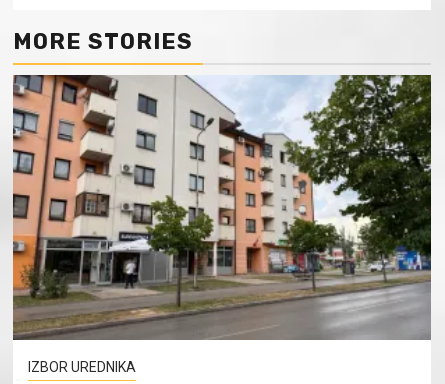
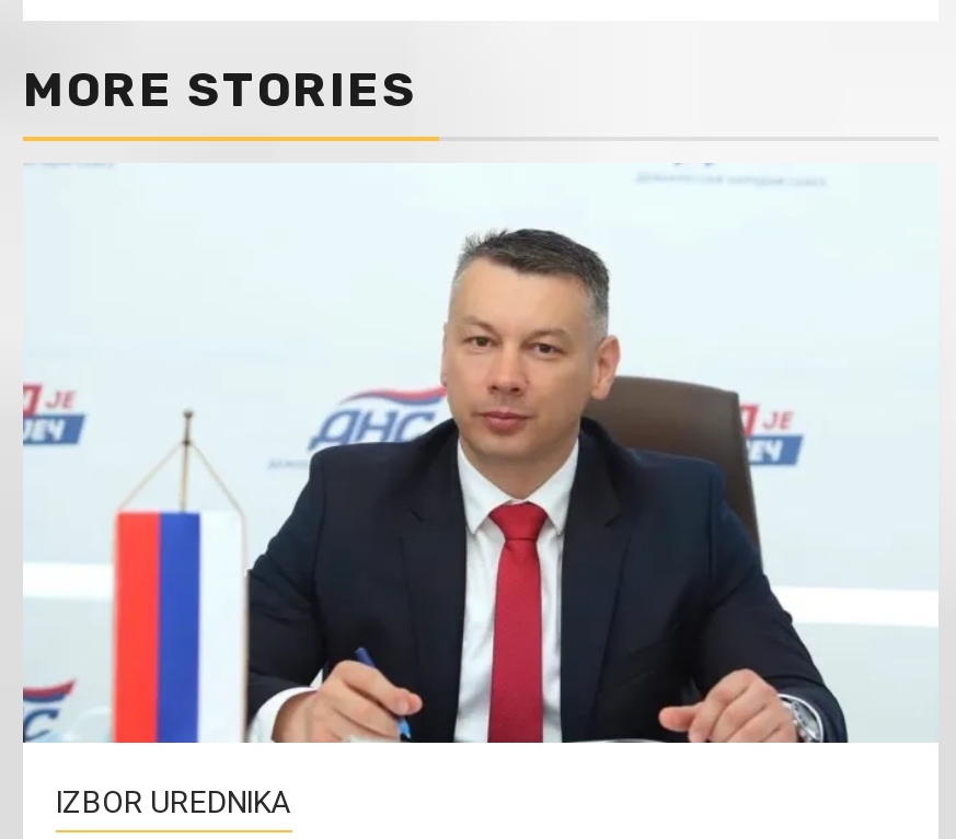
- [image]
+ [image]
